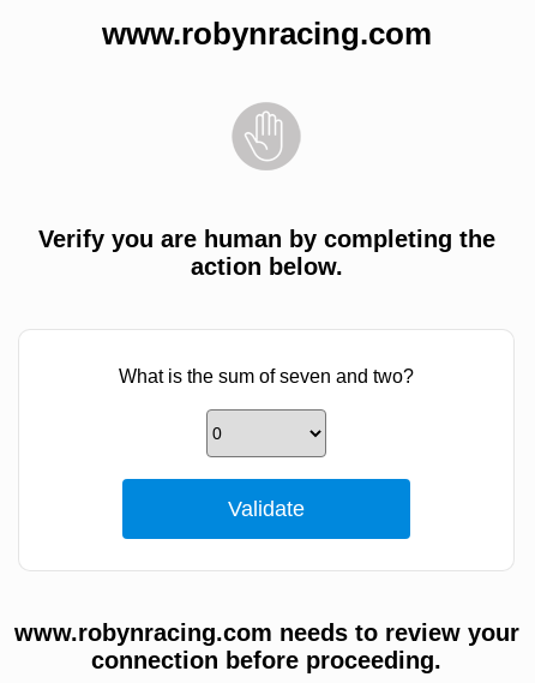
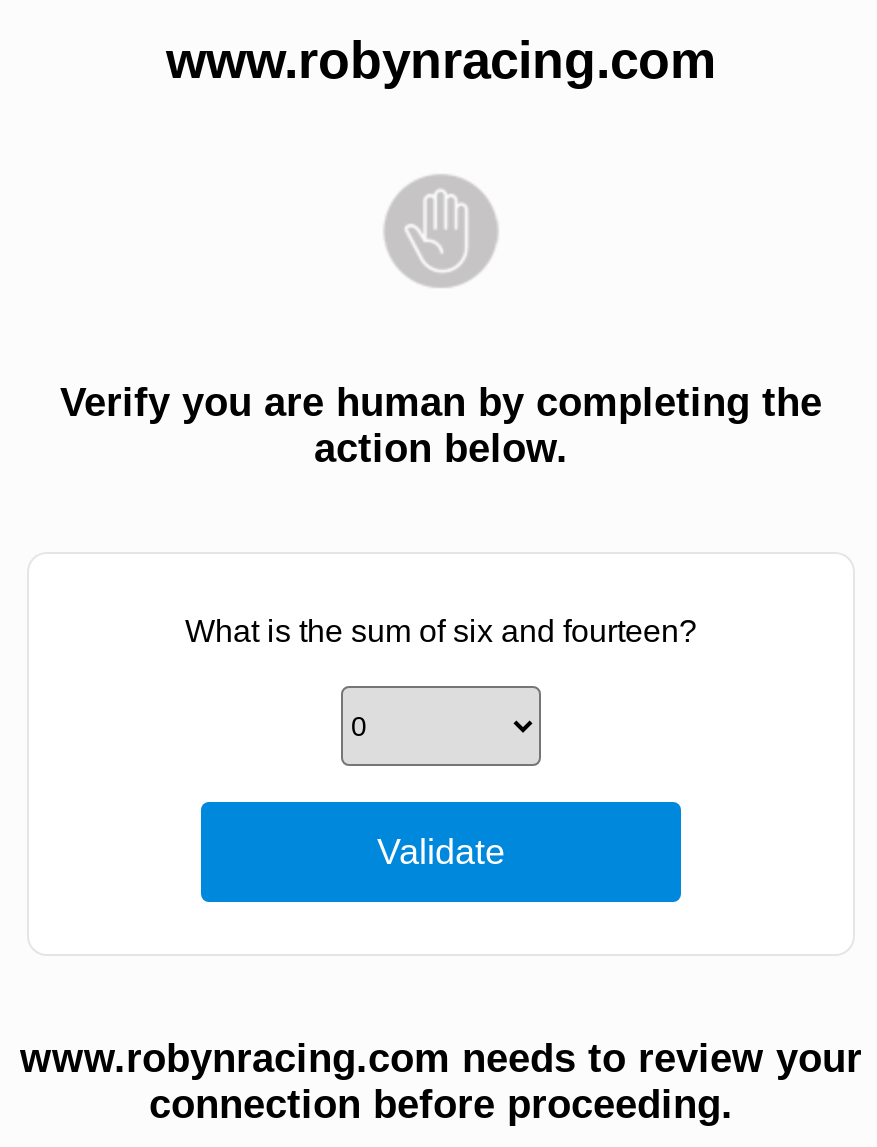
- What is the sum of seven and two?
+ What is the sum of six and fourteen?
